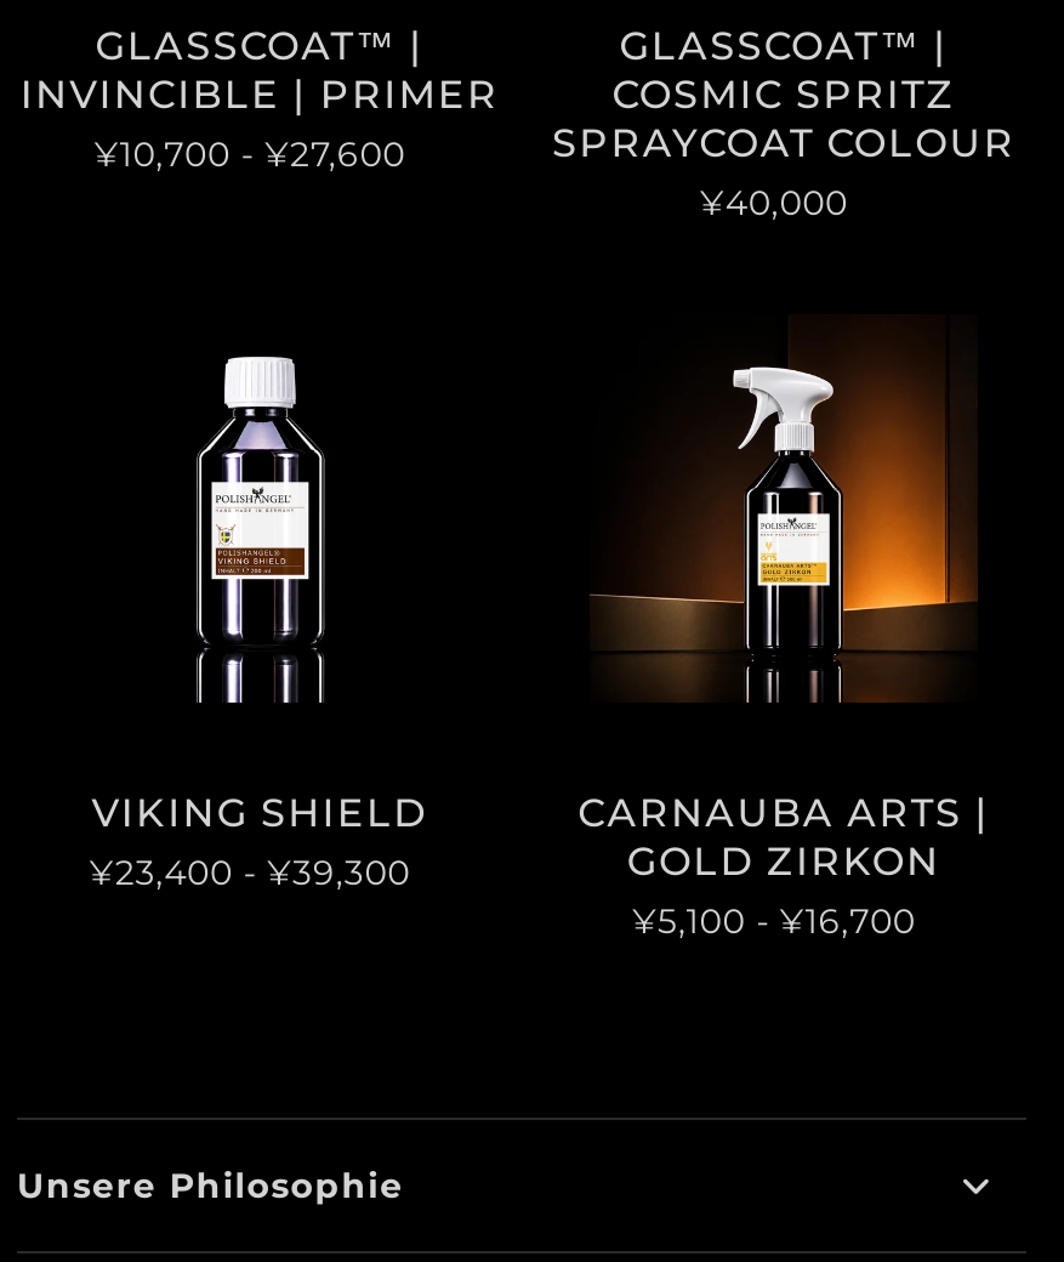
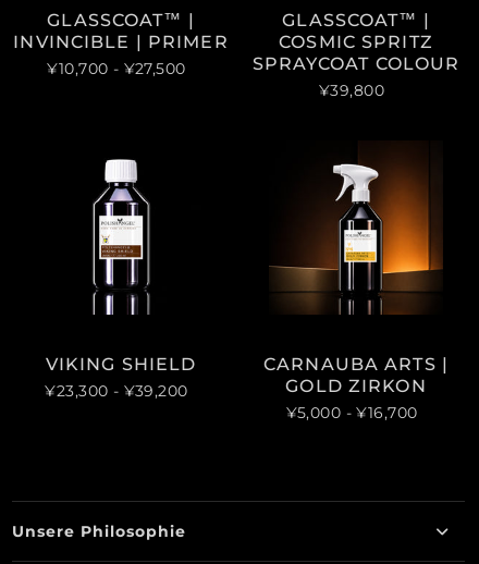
- ¥10,700 - ¥27,600
+ ¥10,700 - ¥27,500

- ¥40,000
+ ¥39,800

- ¥23,400 - ¥39,300
+ ¥23,300 - ¥39,200

- ¥5,100 - ¥16,700
+ ¥5,000 - ¥16,700
